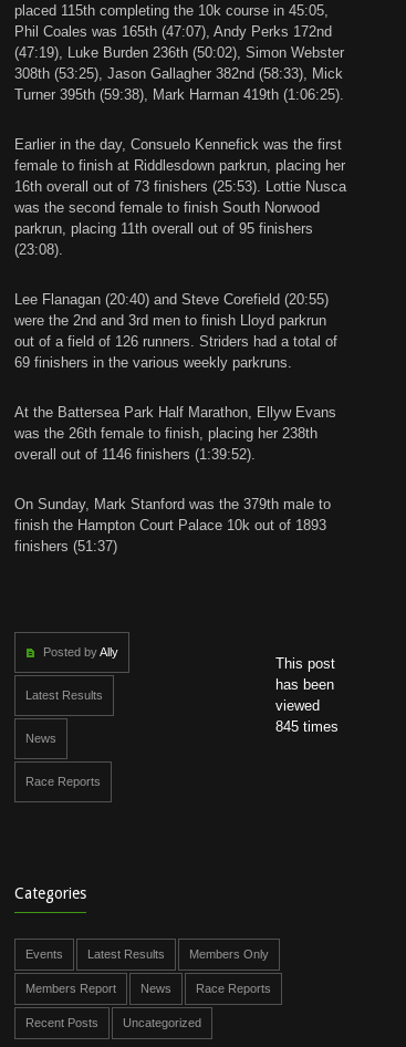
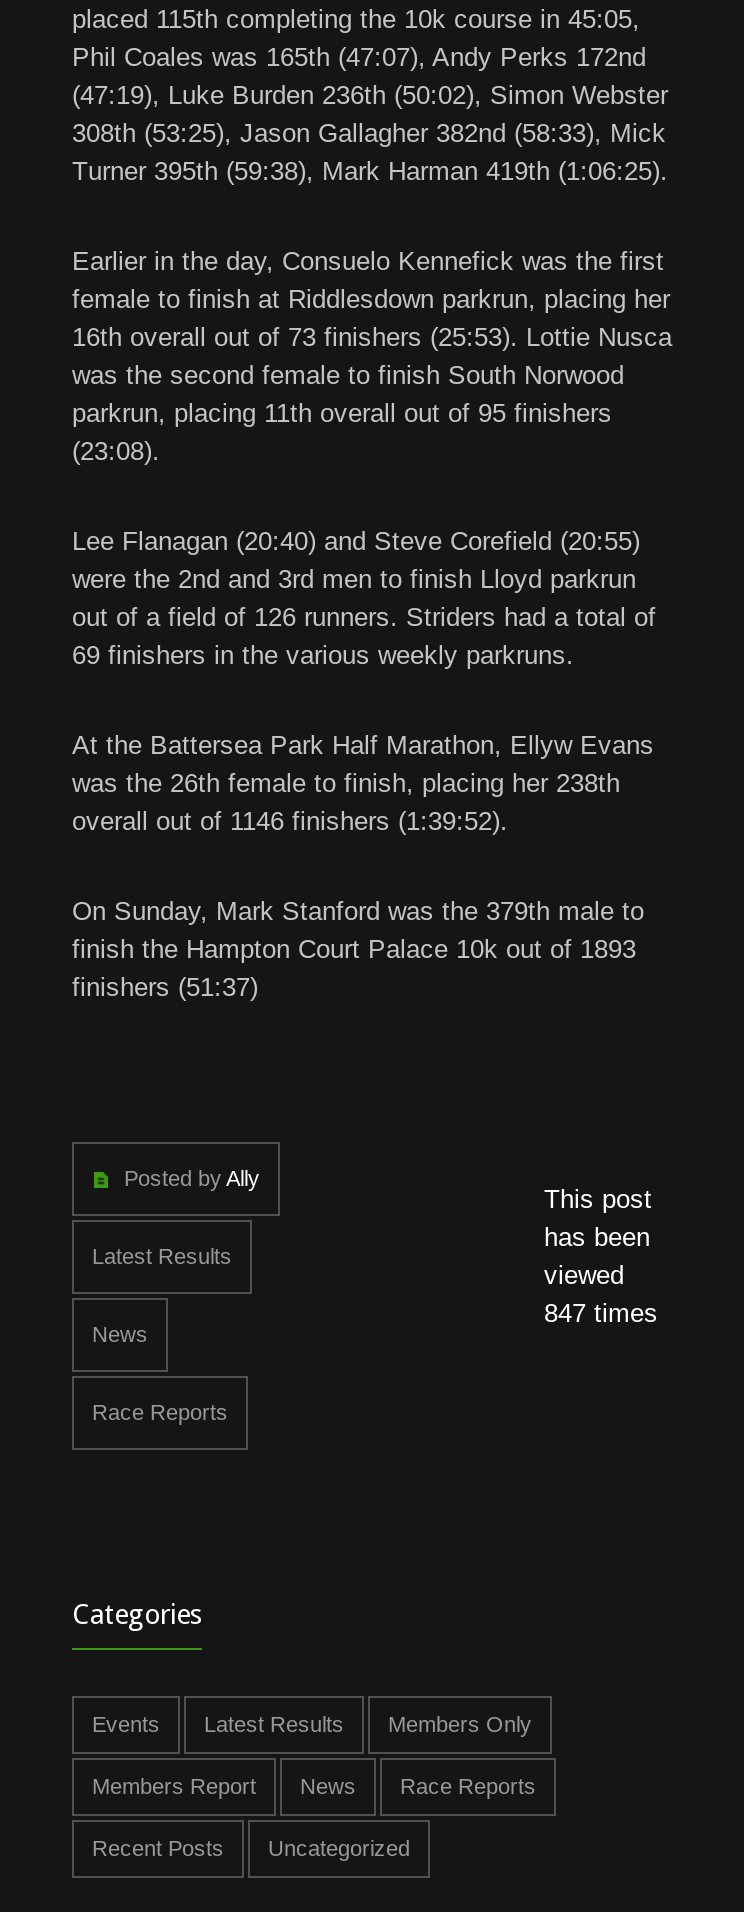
- 845 times
+ 847 times
